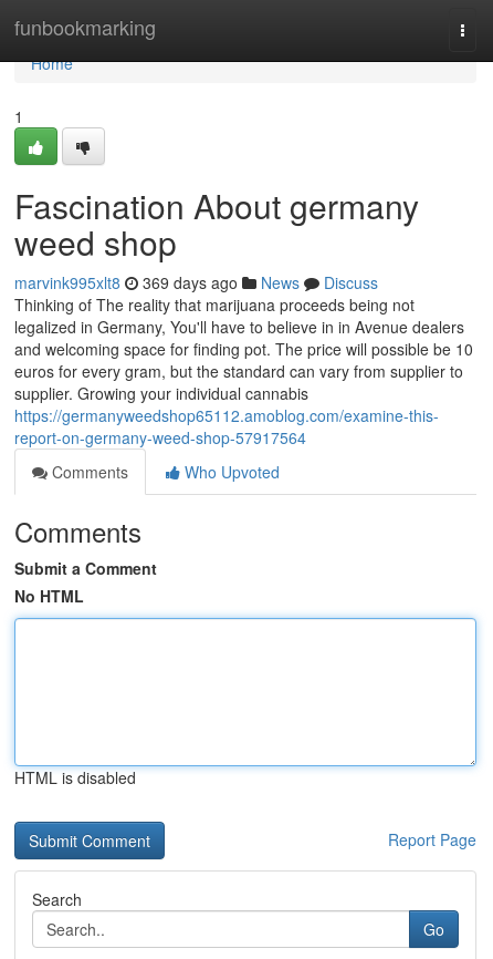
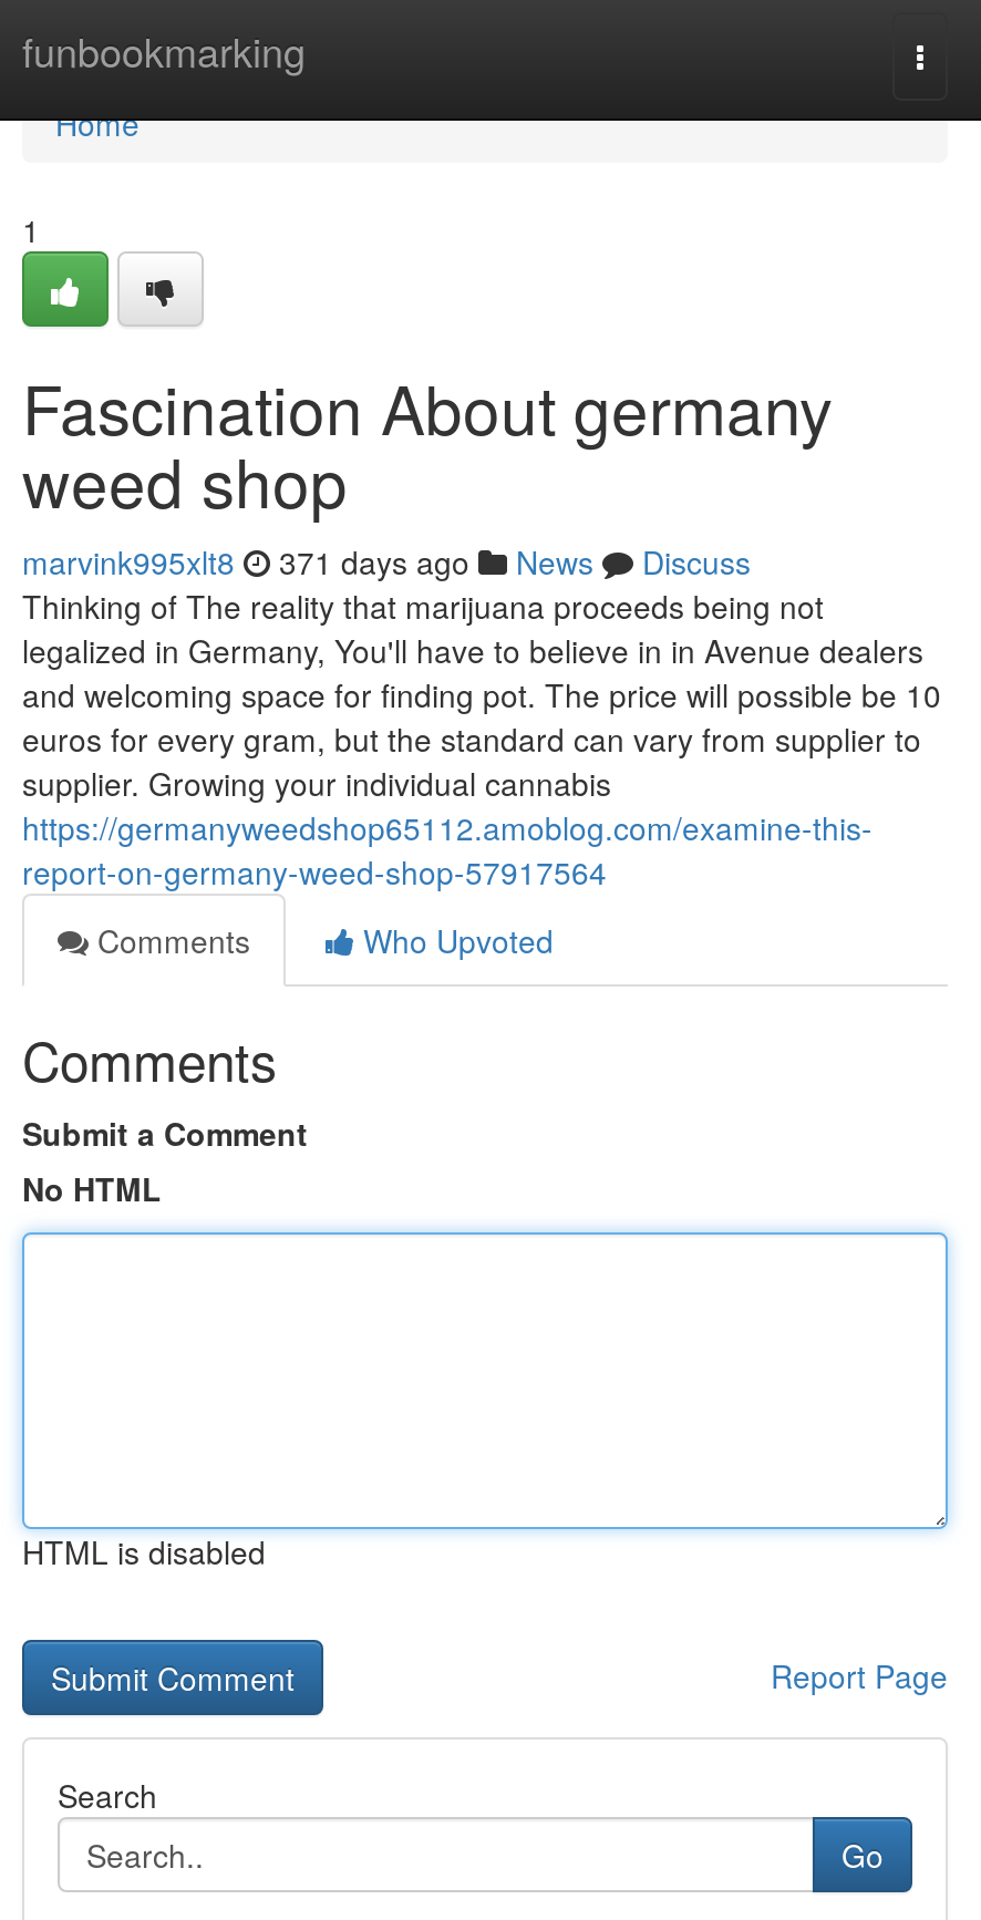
- marvink995xlt8 369 days ago News Discuss
+ marvink995xlt8 371 days ago News Discuss
